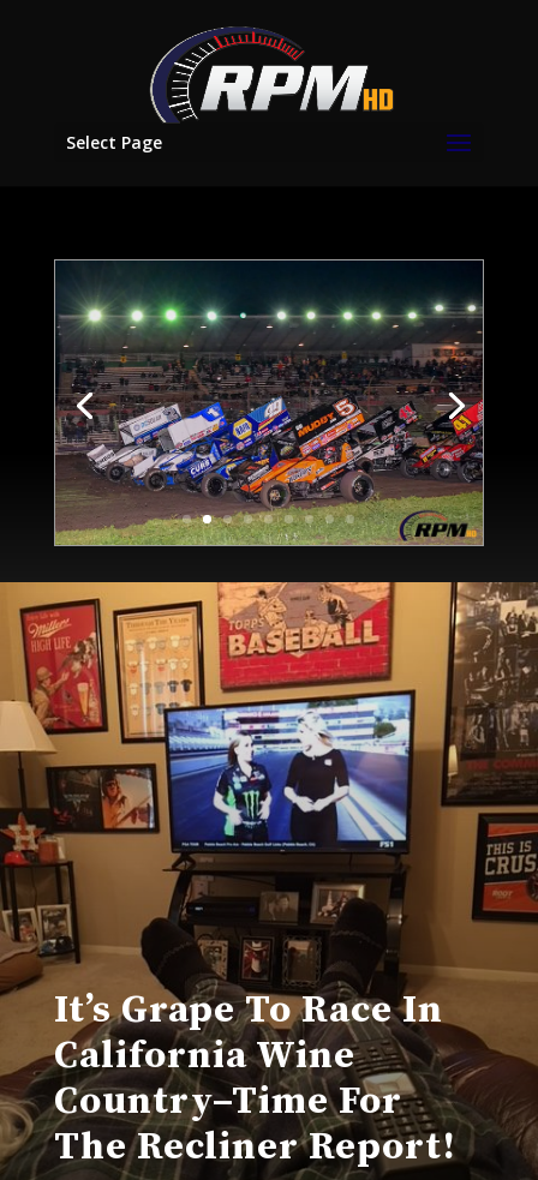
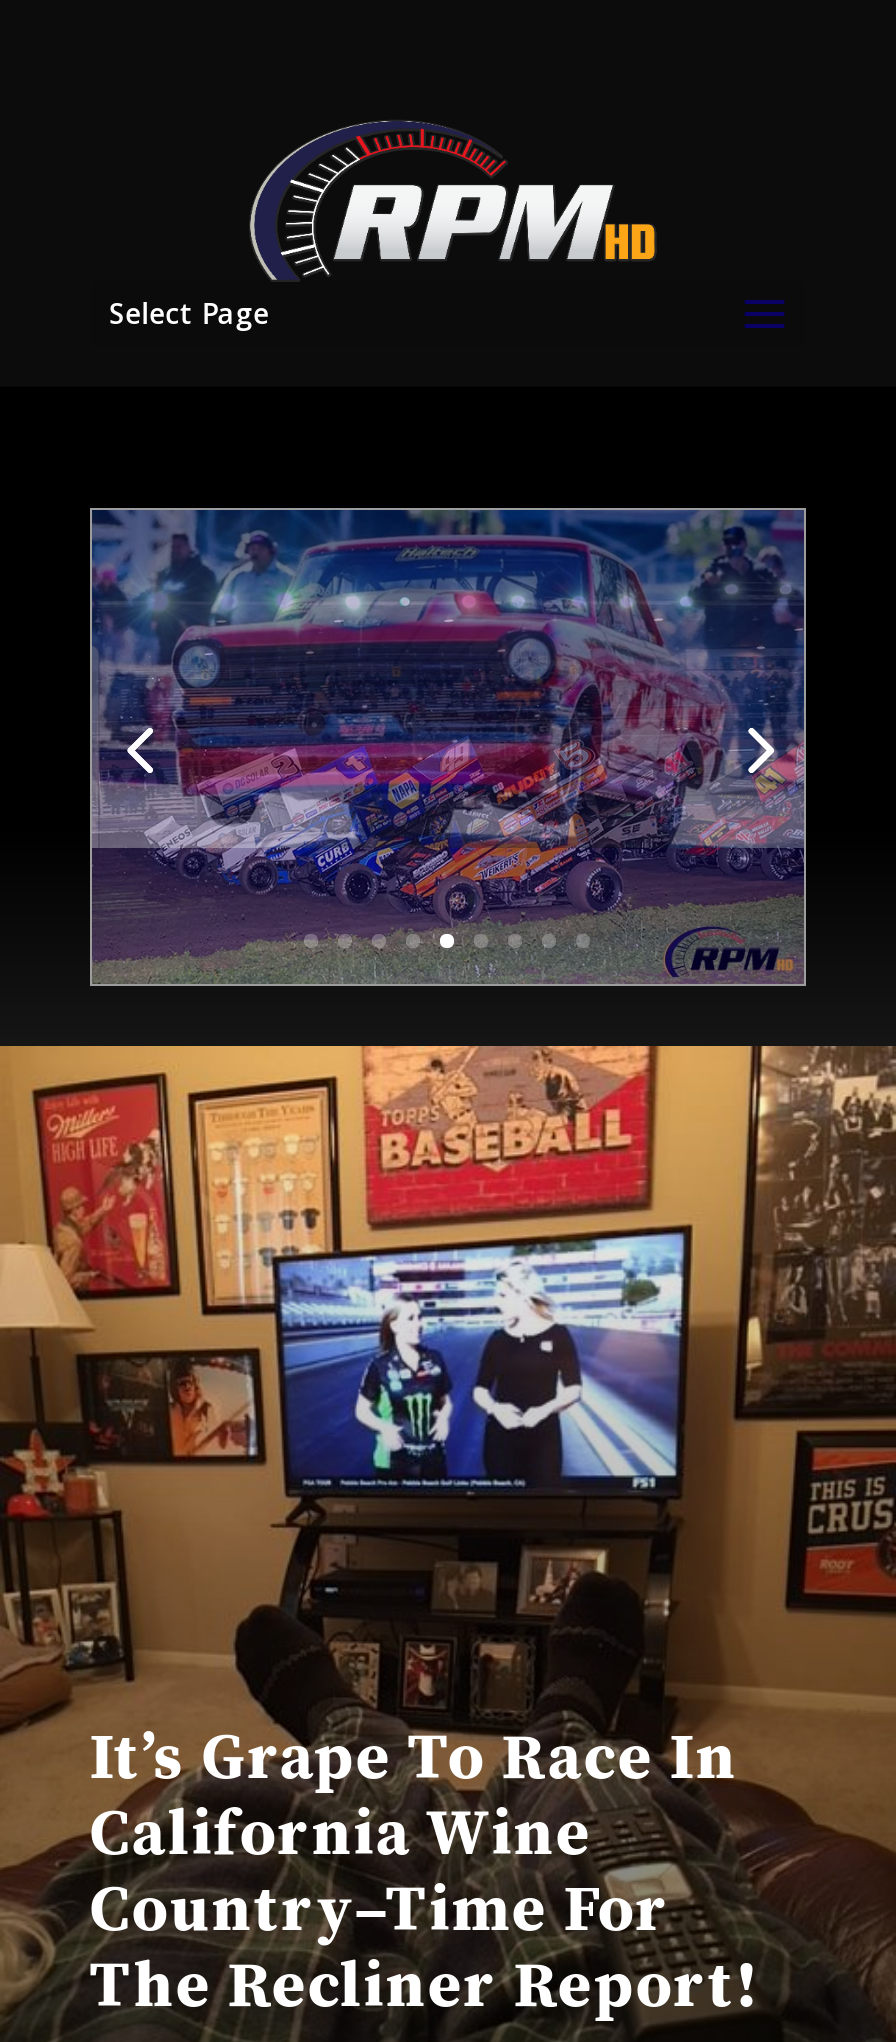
- [image]
+ [image]
